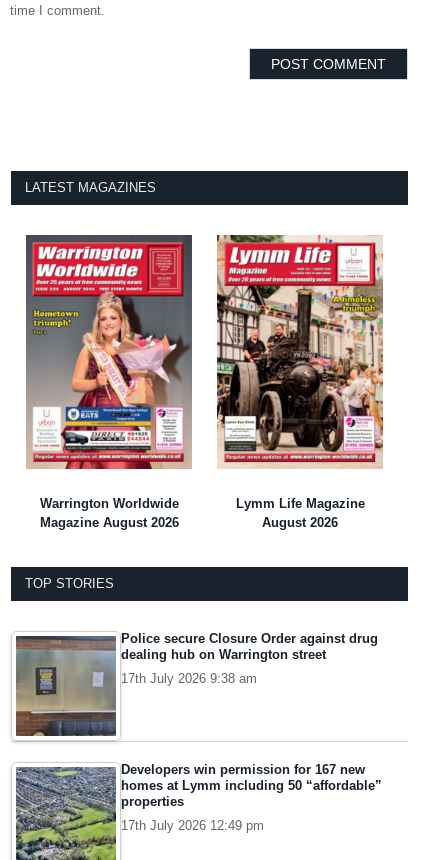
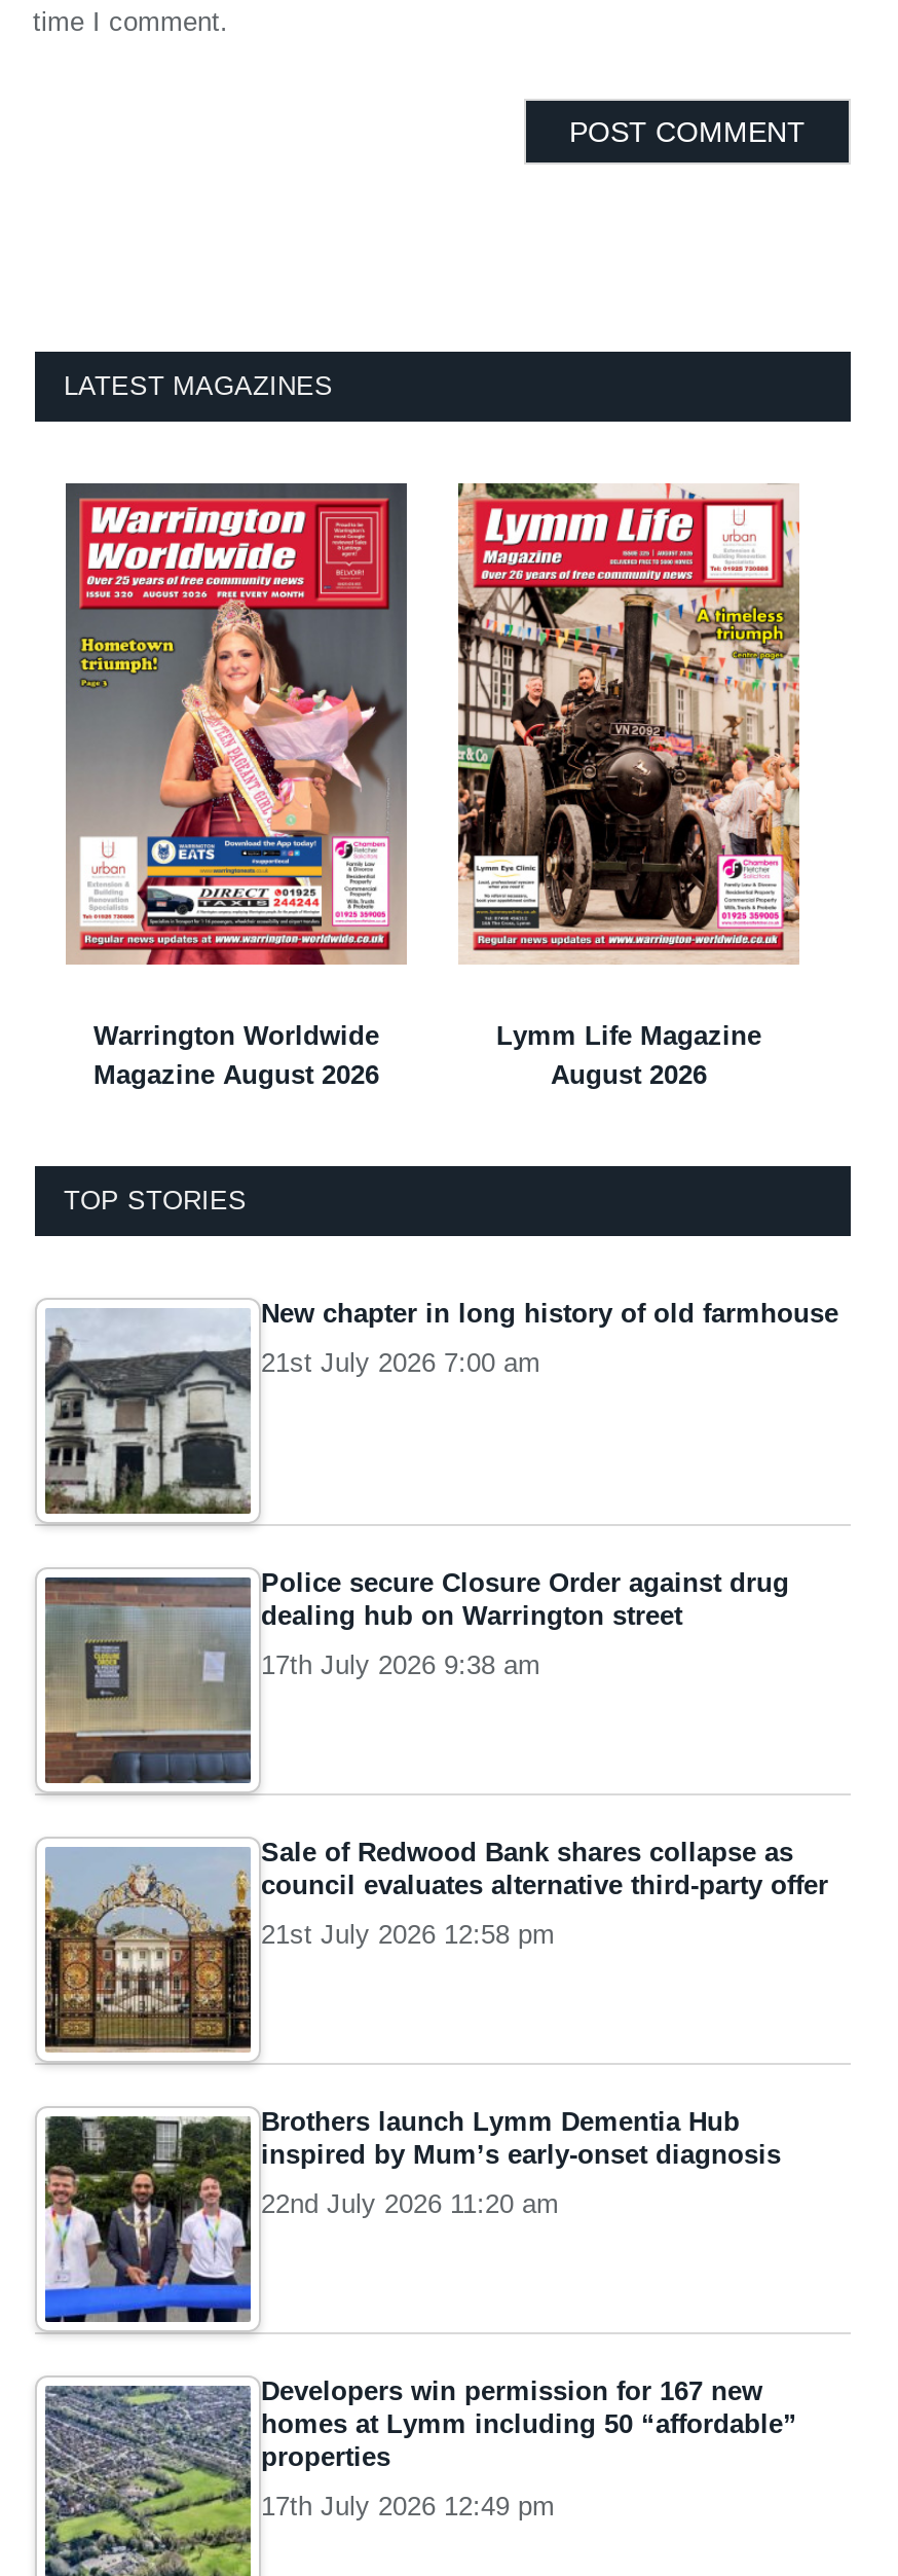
+ [image]
+ New chapter in long history of old farmhouse
+ 21st July 2026 7:00 am

+ [image]
+ Brothers launch Lymm Dementia Hub
+ inspired by Mum’s early-onset diagnosis
+ 22nd July 2026 11:20 am

+ [image]
+ Sale of Redwood Bank shares collapse as
+ council evaluates alternative third-party offer
+ 21st July 2026 12:58 pm
